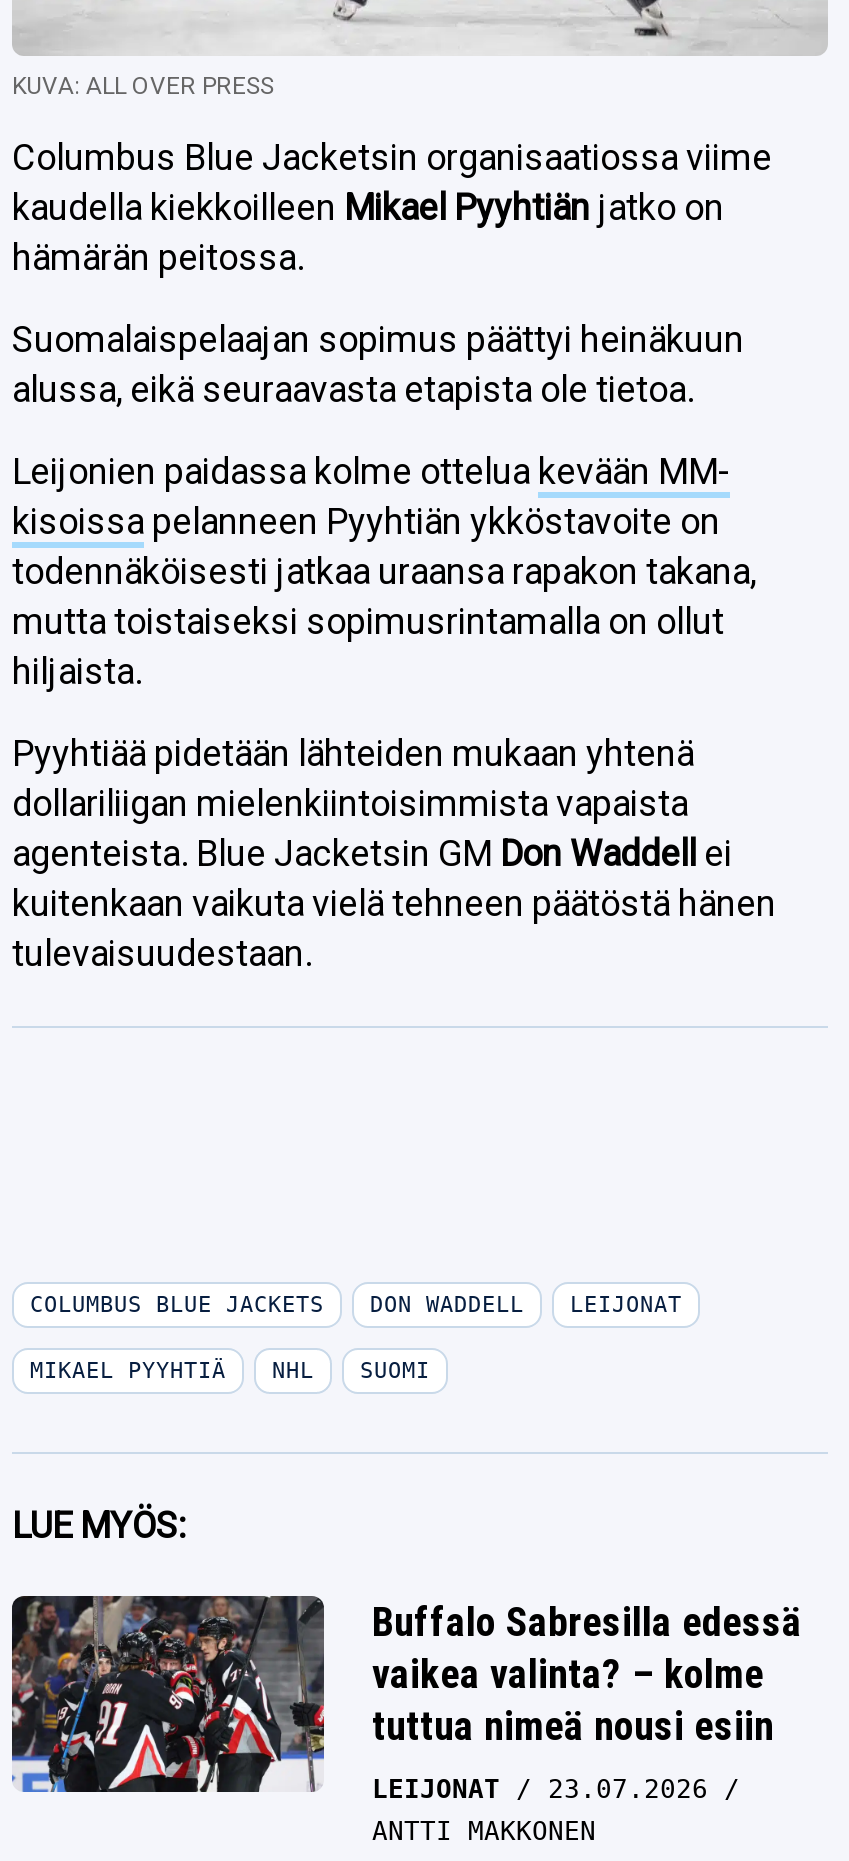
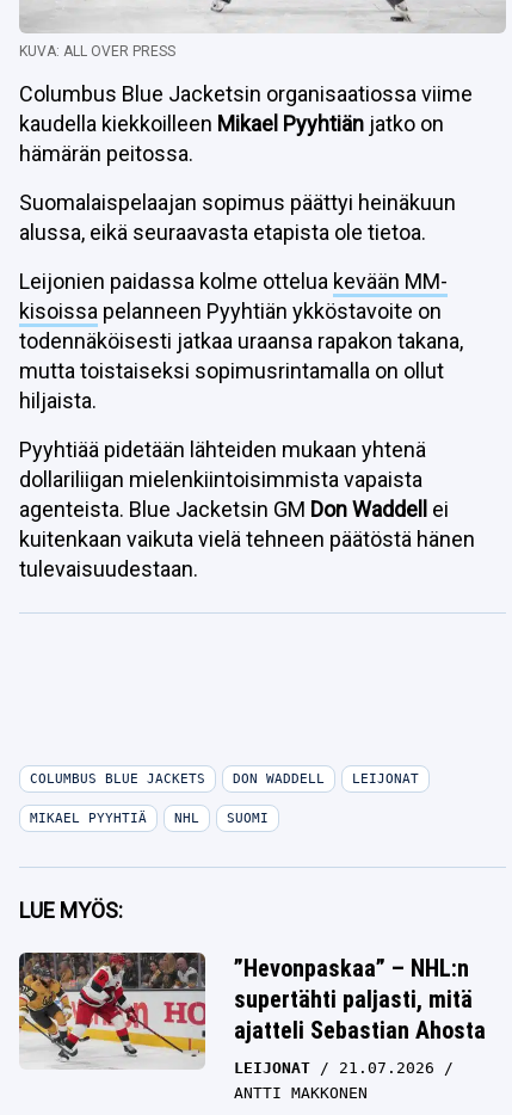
- [image]
- Buffalo Sabresilla edessä
- vaikea valinta? – kolme
- tuttua nimeä nousi esiin
+ [image]
+ ”Hevonpaskaa” – NHL:n
+ supertähti paljasti, mitä
+ ajatteli Sebastian Ahosta

- LEIJONAT 23.07.2026
+ LEIJONAT 21.07.2026
